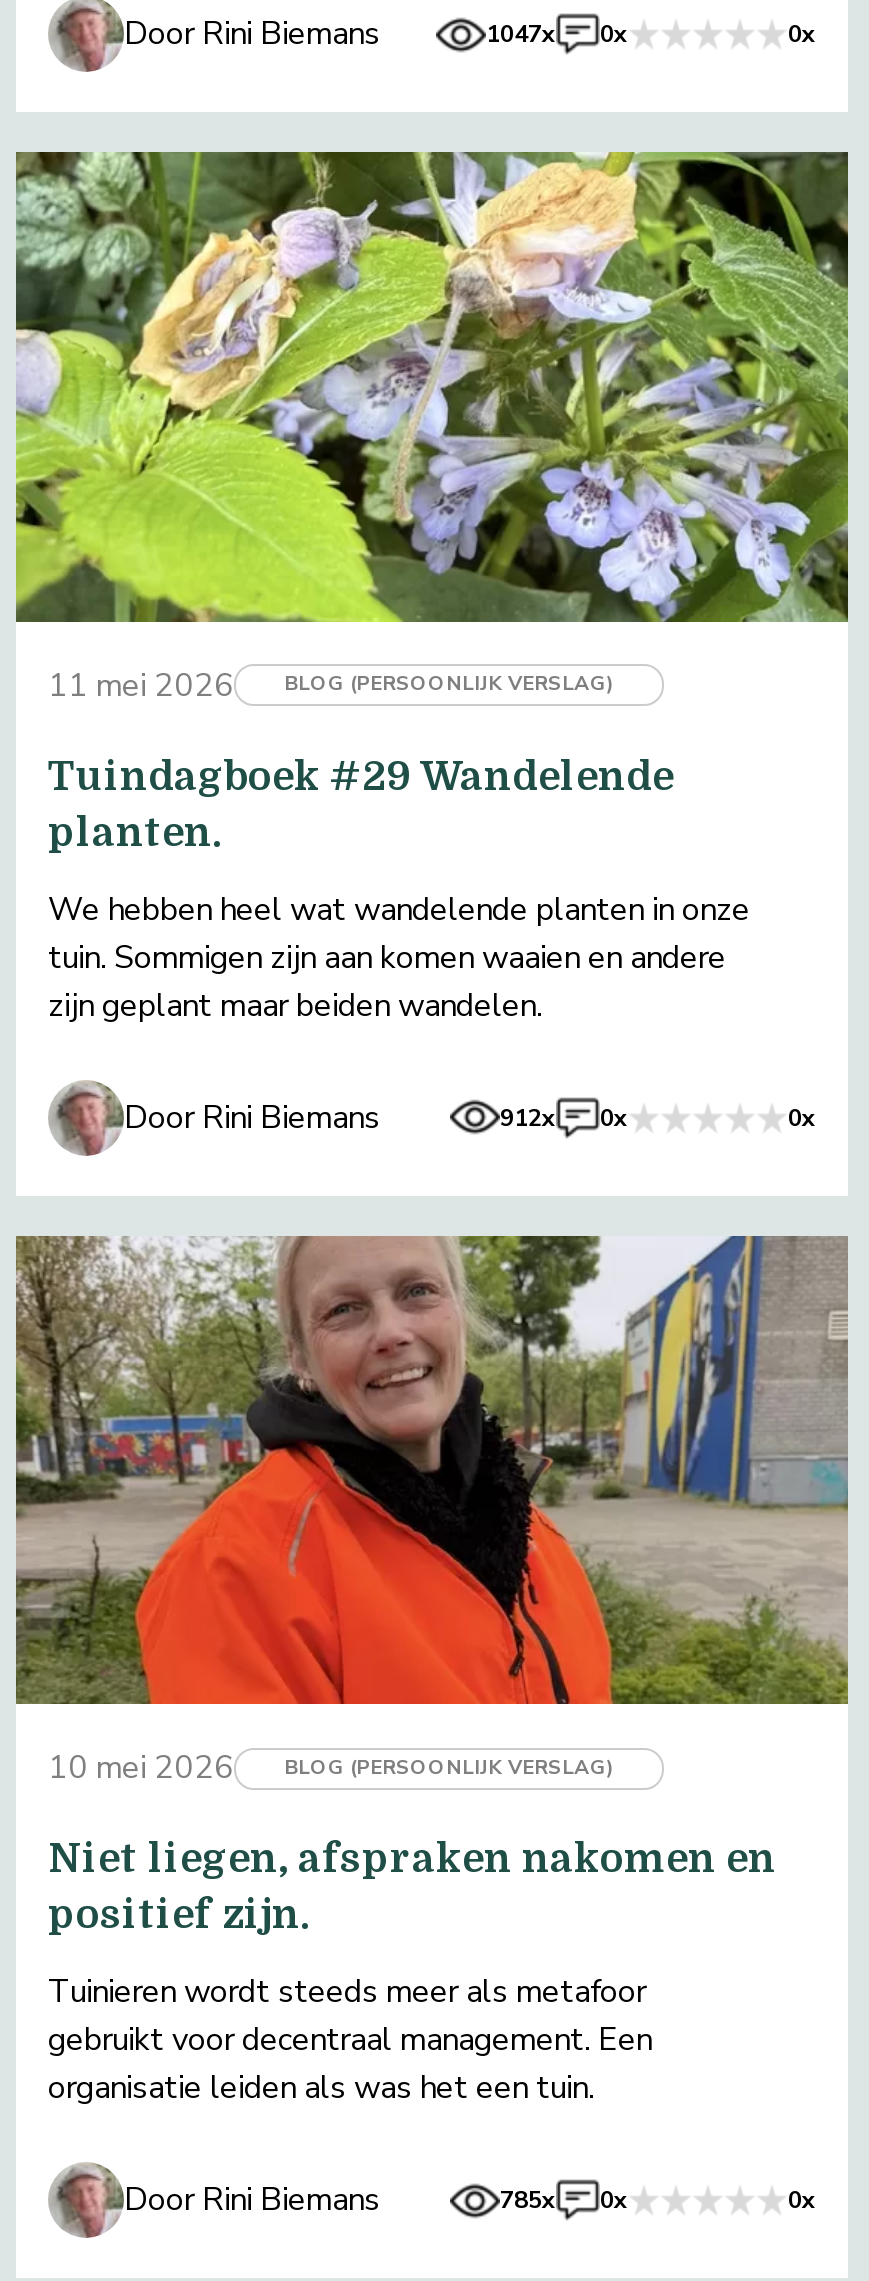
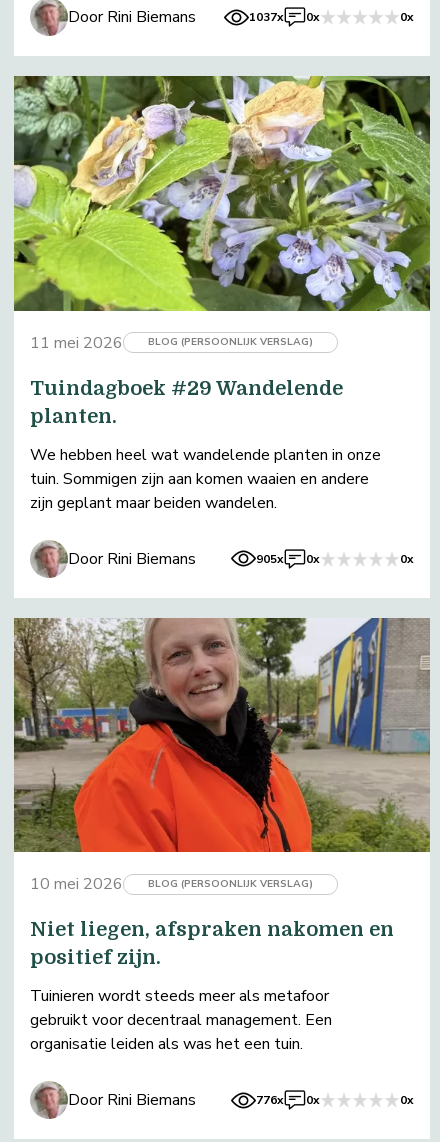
- 1047x
+ 1037x

- 912x
+ 905x

- 785x
+ 776x
